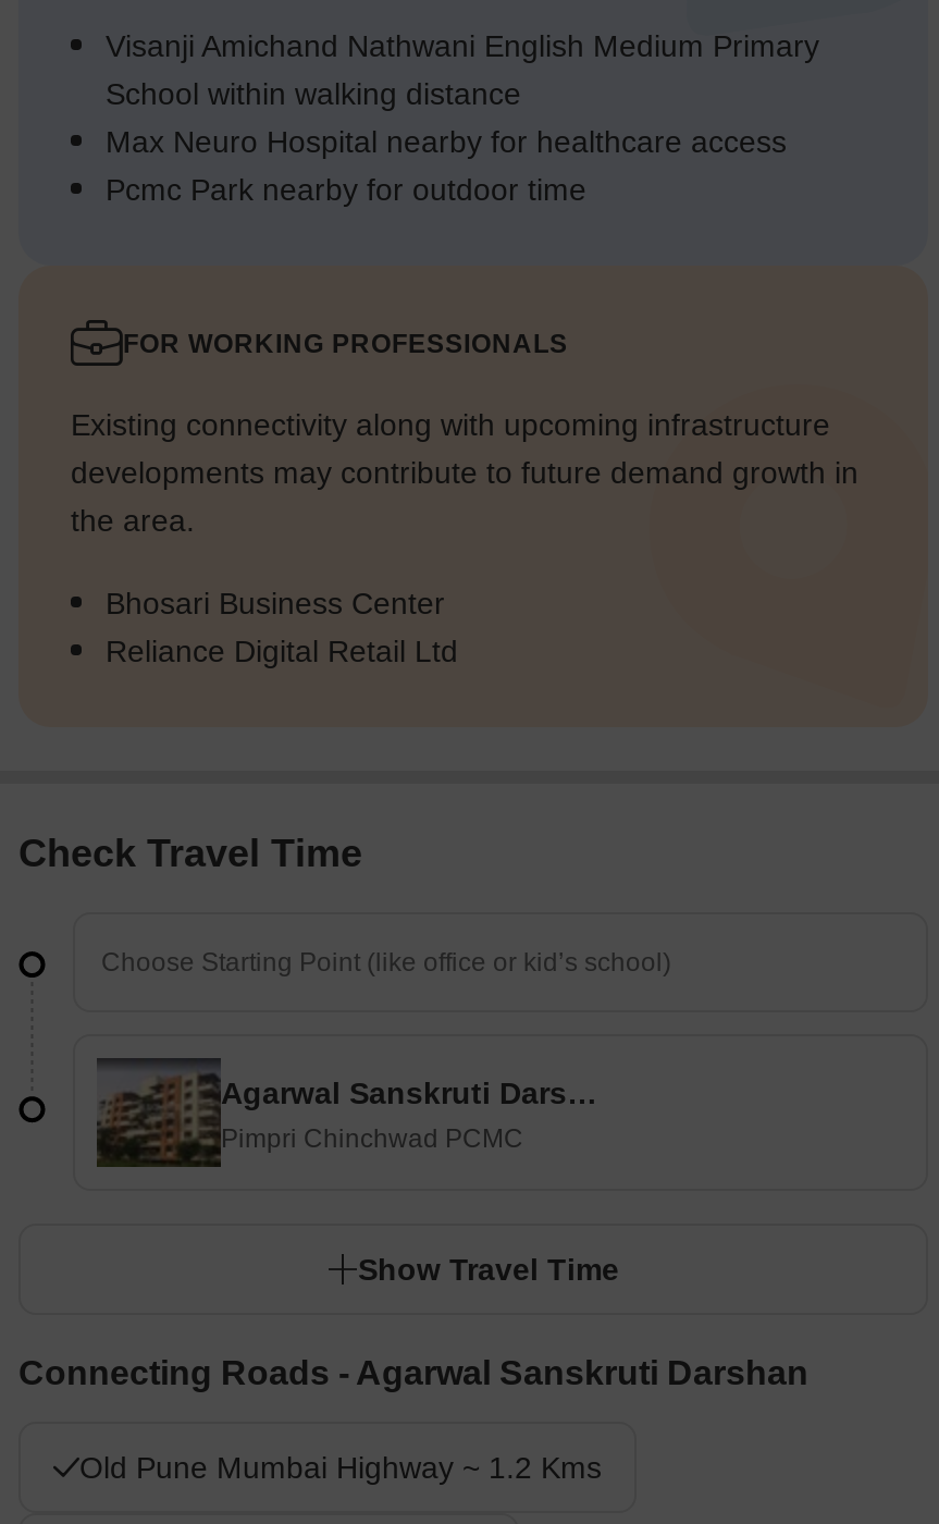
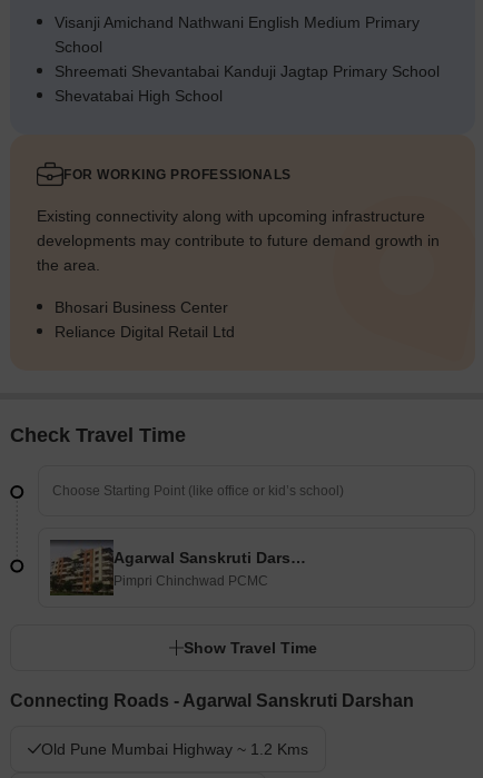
- School within walking distance
- Max Neuro Hospital nearby for healthcare access
- Pcmc Park nearby for outdoor time
+ School
+ Shreemati Shevantabai Kanduji Jagtap Primary School
+ Shevatabai High School
